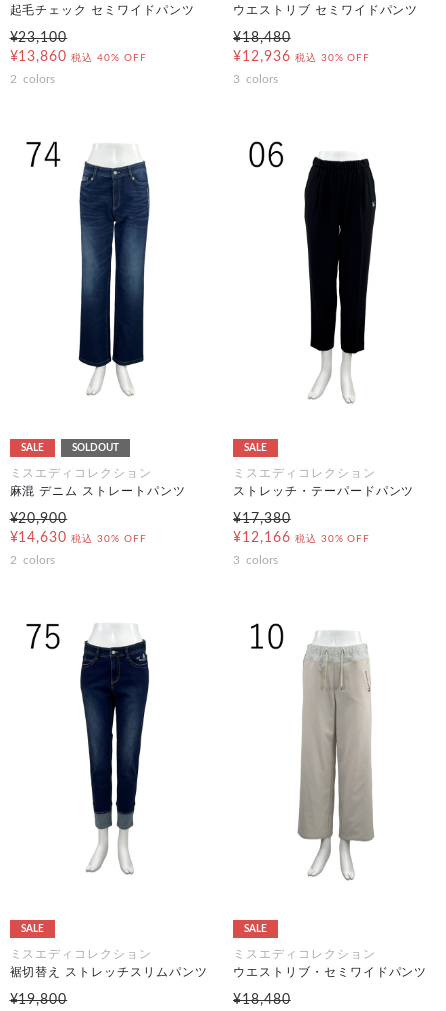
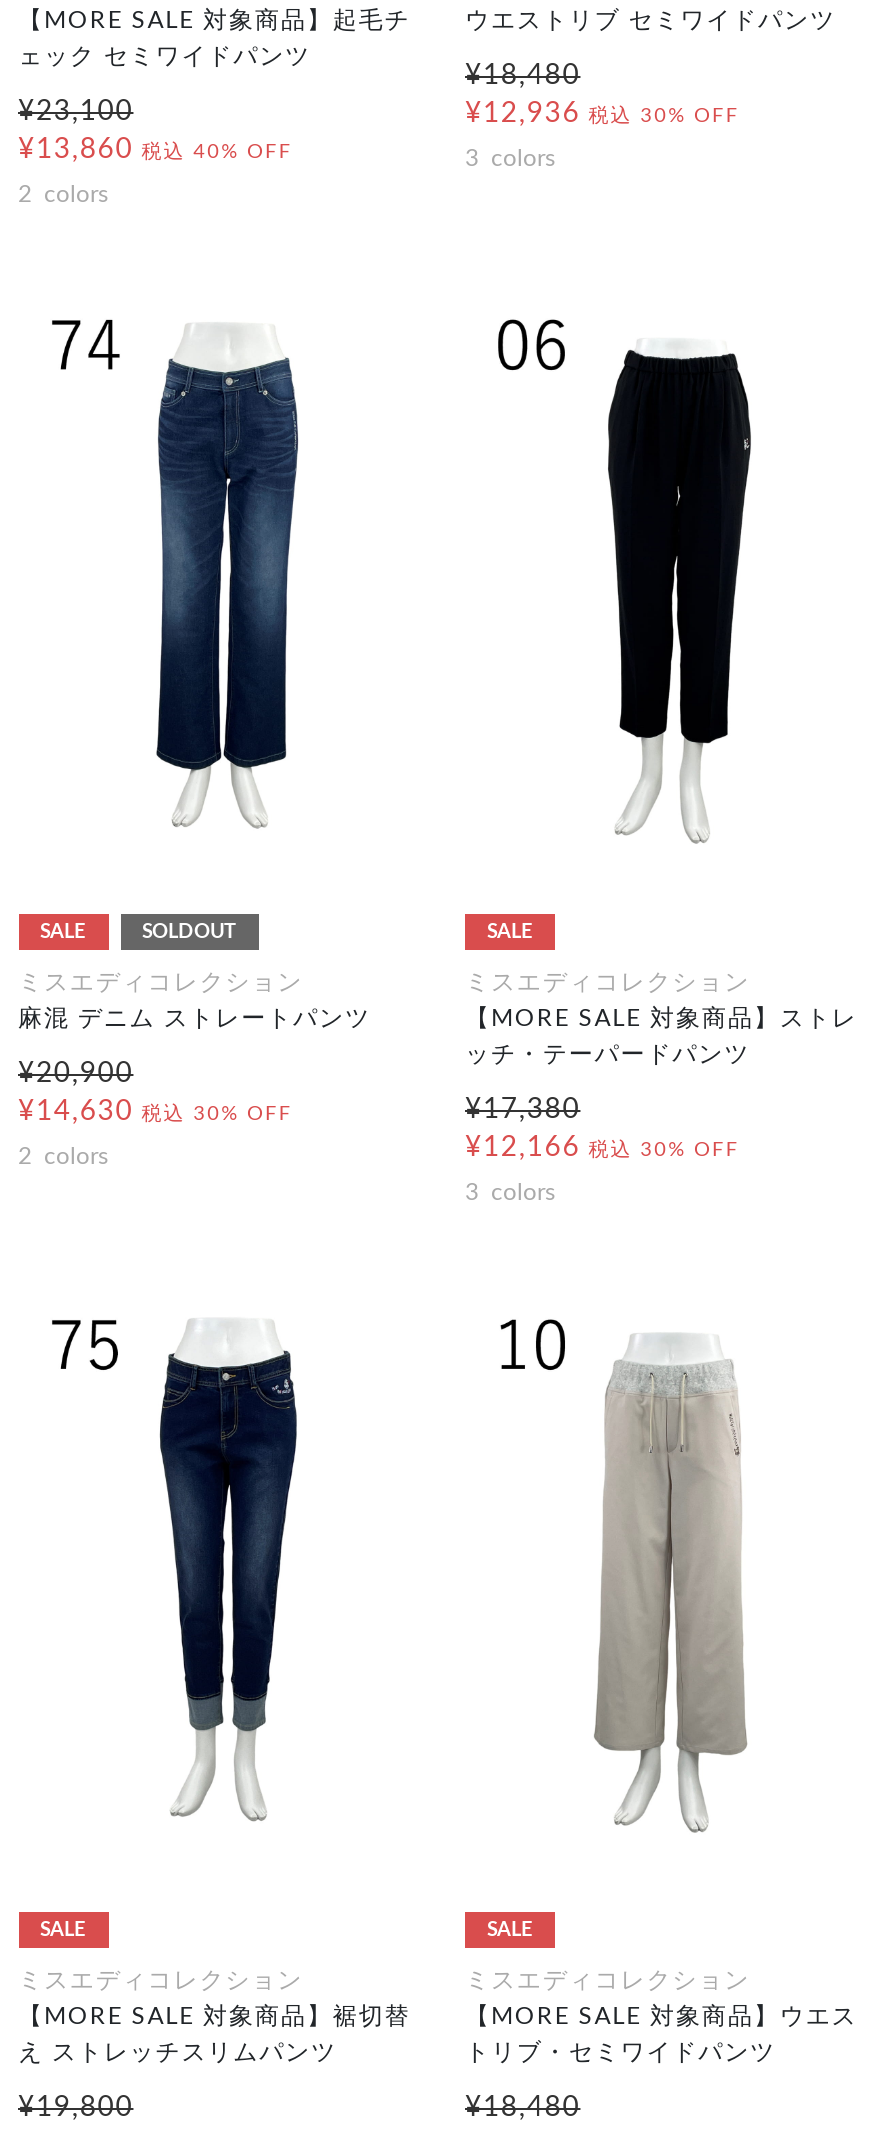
- 起毛チェック セミワイドパンツ
+ 【MORE SALE 対象商品】起毛チ
+ ェック セミワイドパンツ

- ストレッチ・テーパードパンツ
+ 【MORE SALE 対象商品】ストレ
+ ッチ・テーパードパンツ

- 裾切替え ストレッチスリムパンツ
+ 【MORE SALE 対象商品】裾切替
+ え ストレッチスリムパンツ

- ウエストリブ・セミワイドパンツ
+ 【MORE SALE 対象商品】ウエス
+ トリブ・セミワイドパンツ
